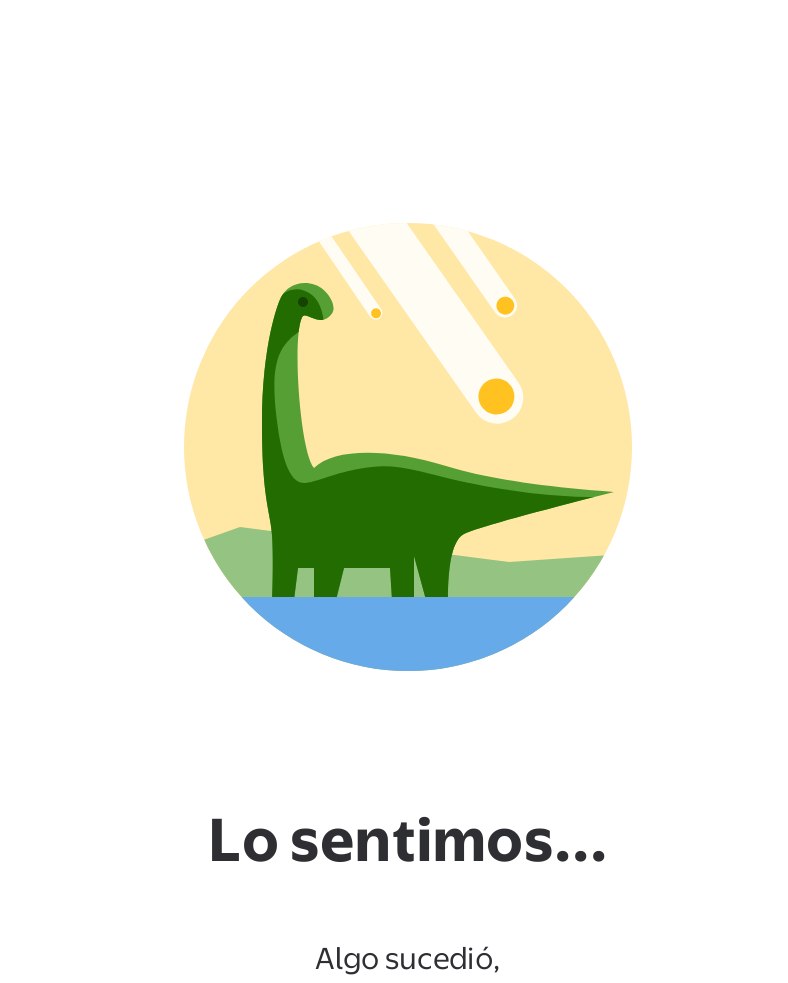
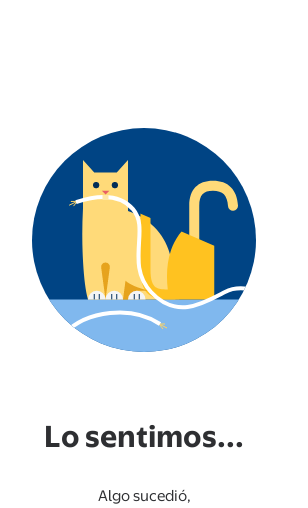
- [image]
+ [image]
